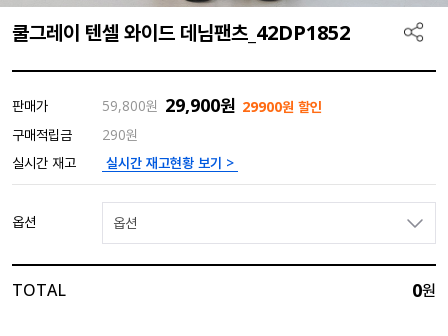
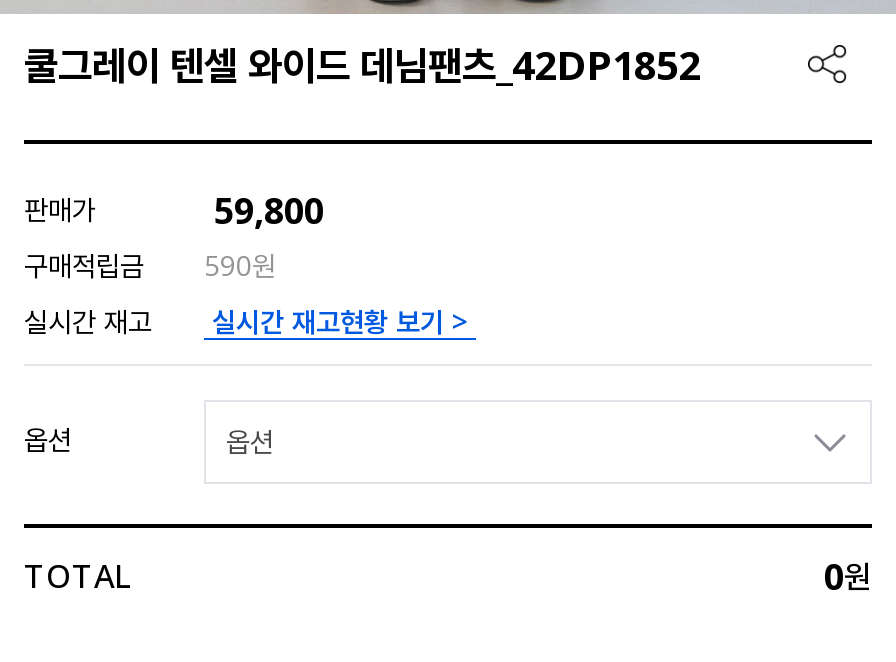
- 59,800원 29,900원 29900원 할인
+ 59,800

- 구매적립금 290원
+ 구매적립금 590원
